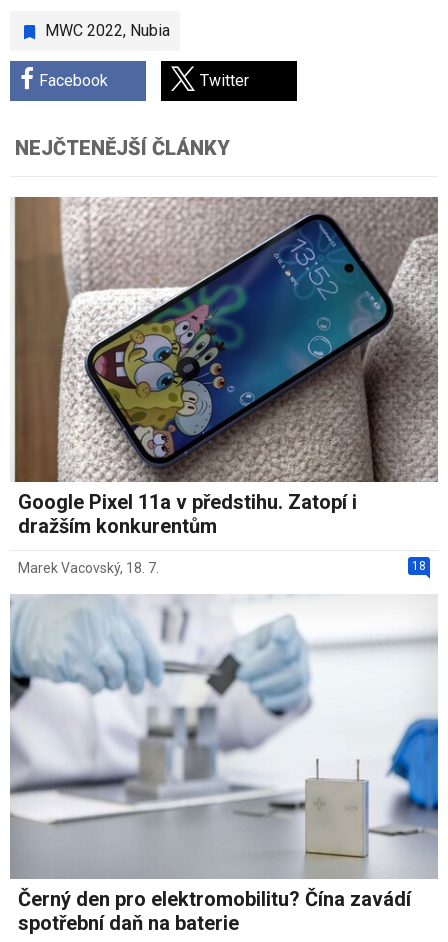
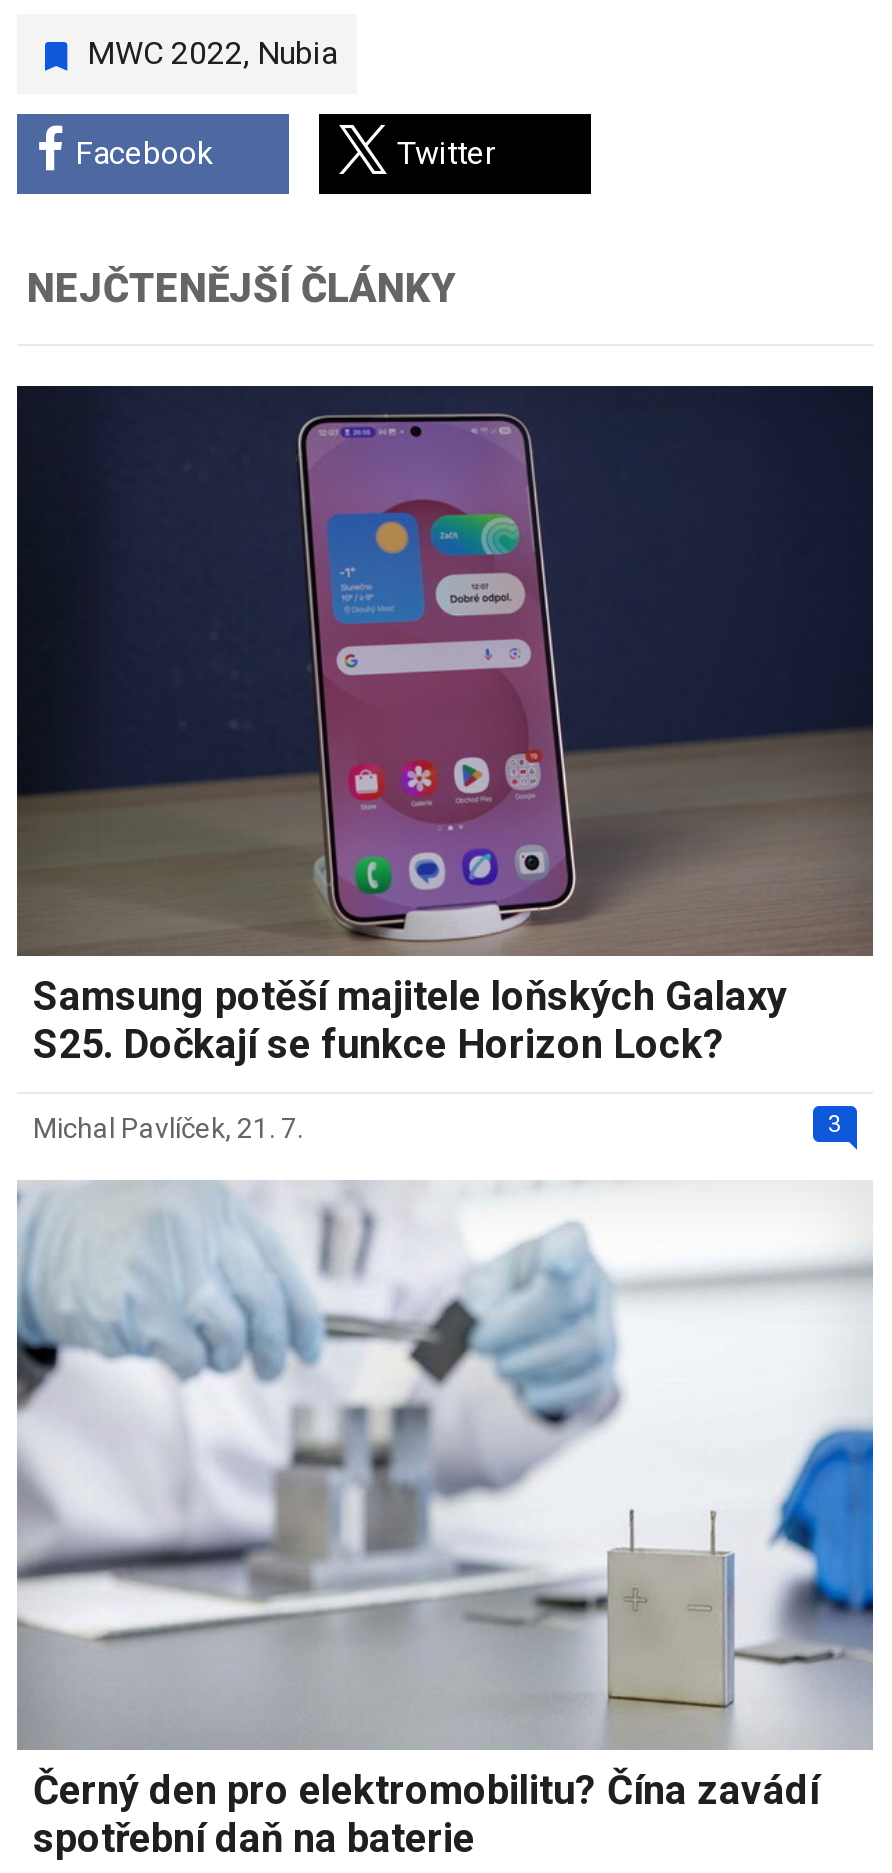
- [image]
- Google Pixel 11a v předstihu. Zatopí i
- dražším konkurentům
+ [image]
+ Samsung potěší majitele loňských Galaxy
+ S25. Dočkají se funkce Horizon Lock?

- 18
- Marek Vacovský, 18. 7.
+ 3
+ Michal Pavlíček, 21. 7.
